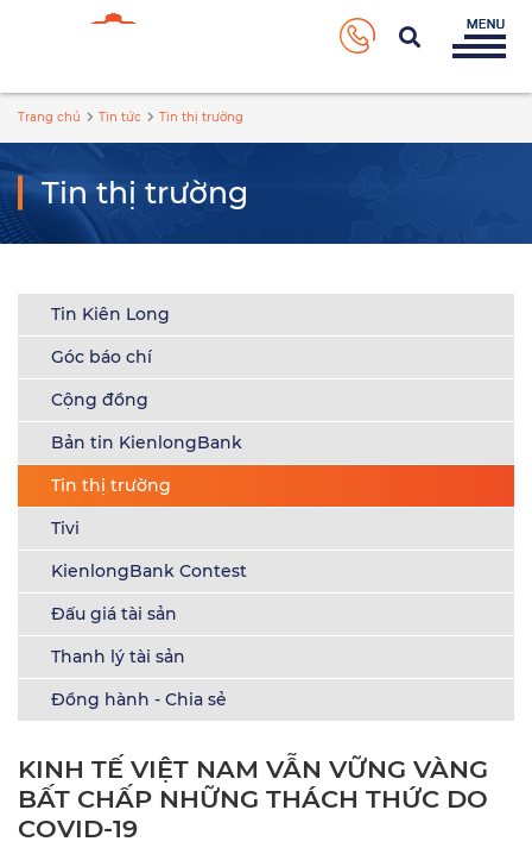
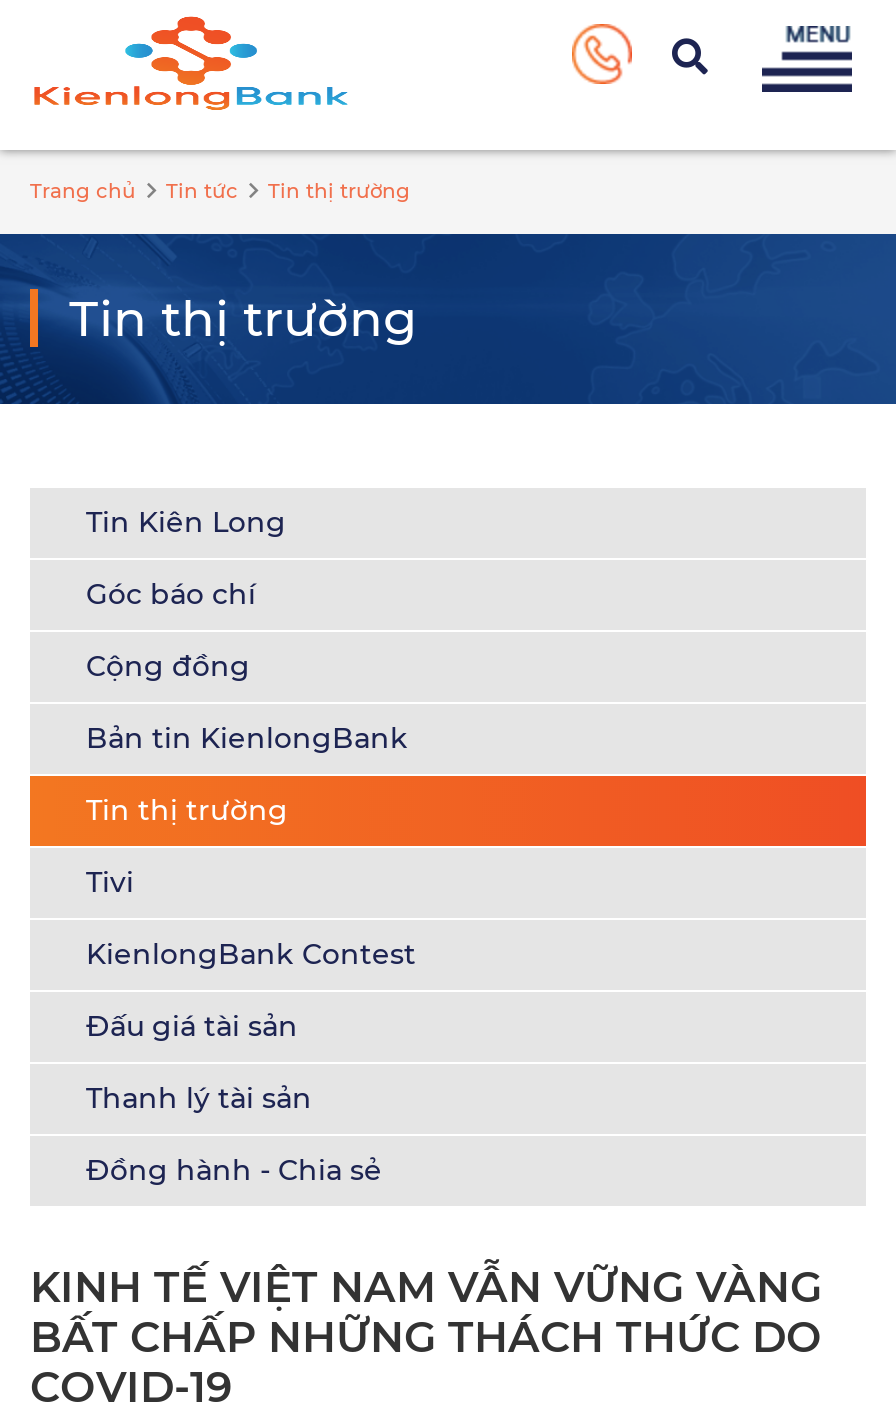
+ [image]
